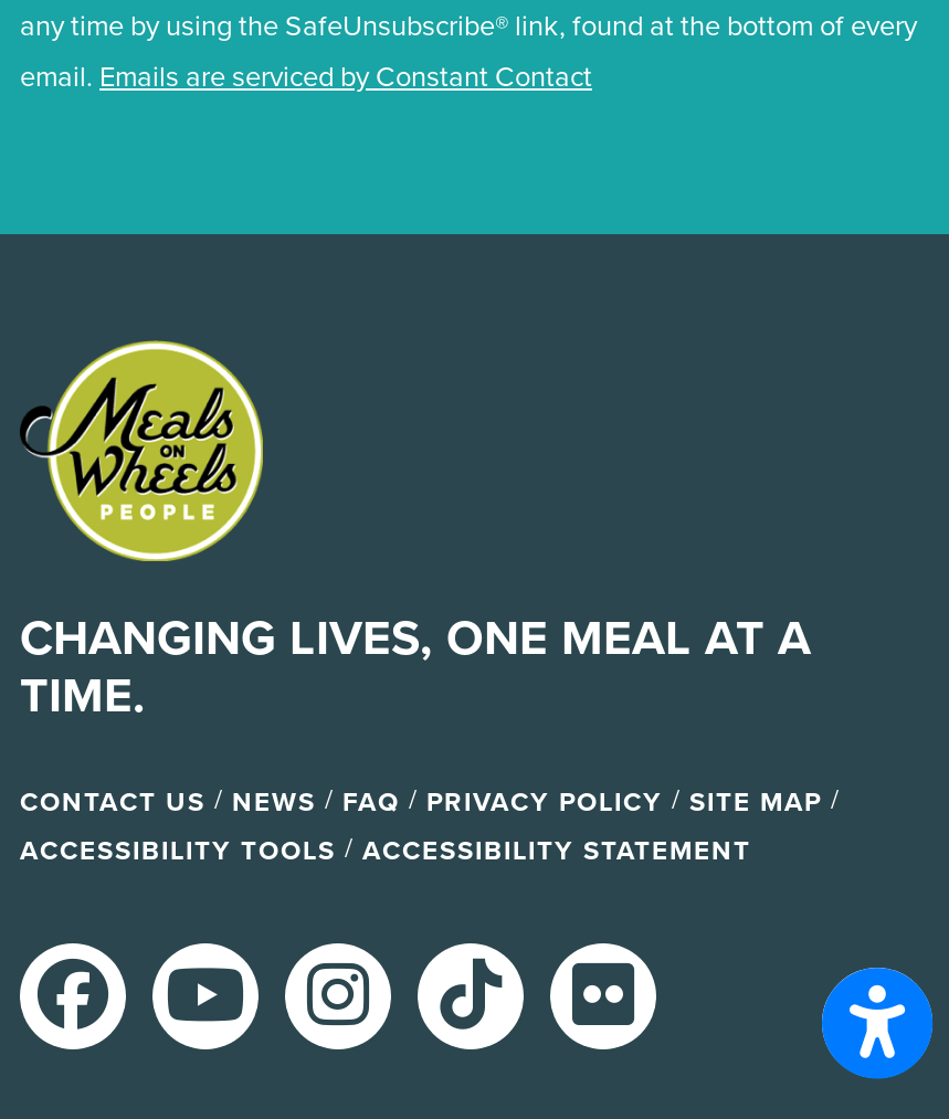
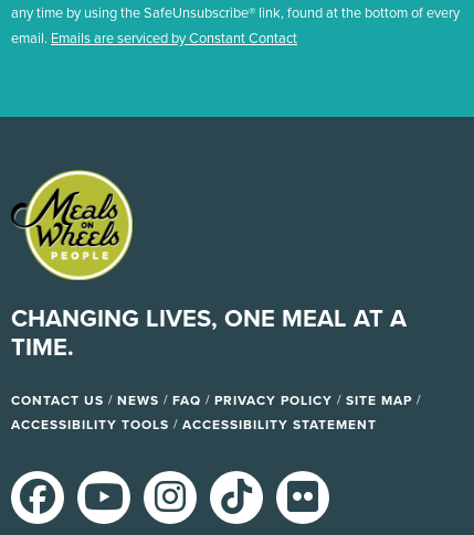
- [image]
